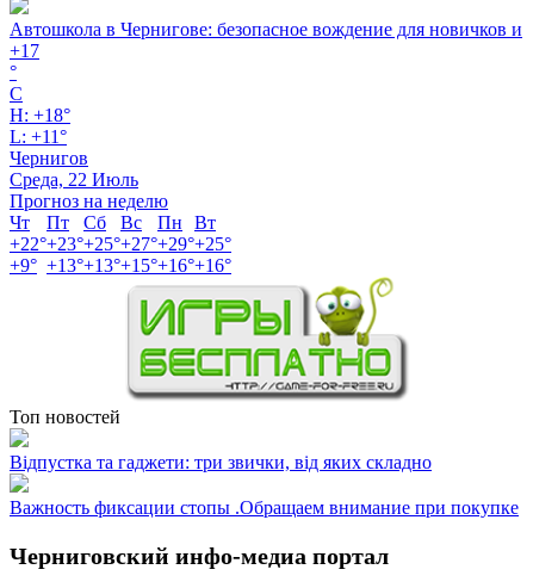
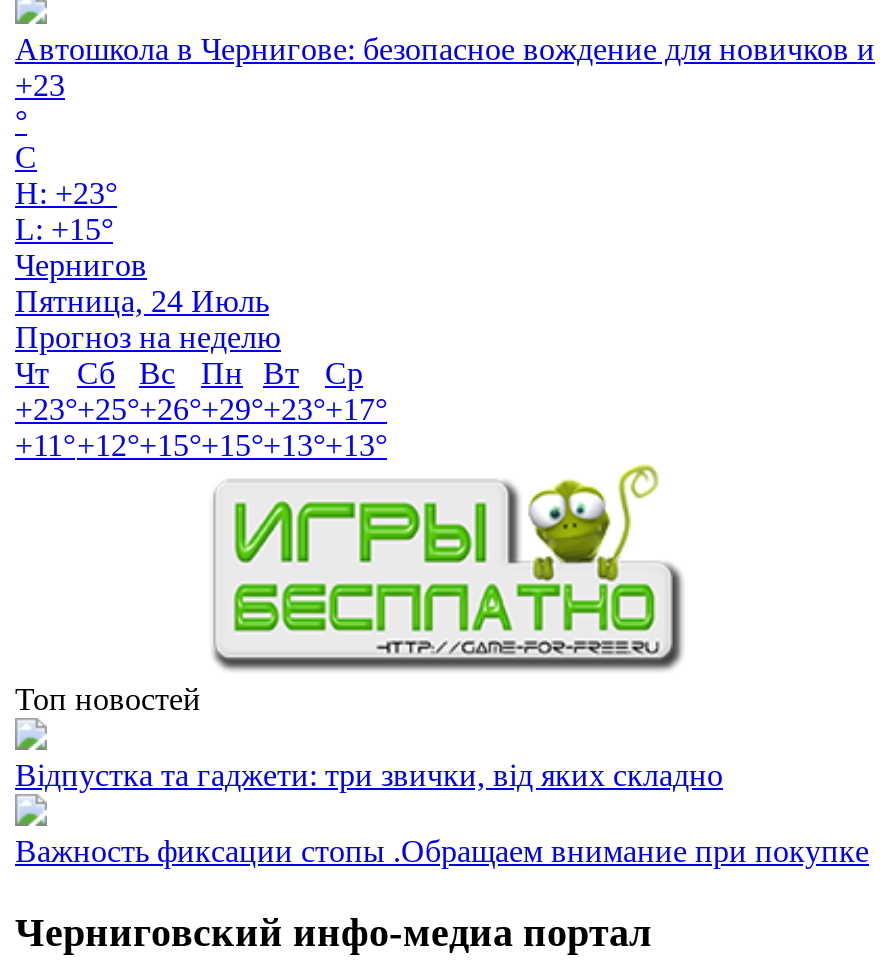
- +17
+ +23

- H: +18°
+ H: +23°

- L: +11°
+ L: +15°

- Среда, 22 Июль
+ Пятница, 24 Июль

- Пт

- +22°+23°+25°+27°+29°+25°
- +9° + 13°+ 13°+ 15°+ 16°+ 16°
+ Ср
+ +23°+25°+26°+29°+23°+17°
+ +11°+12°+15°+15°+13°+13°
